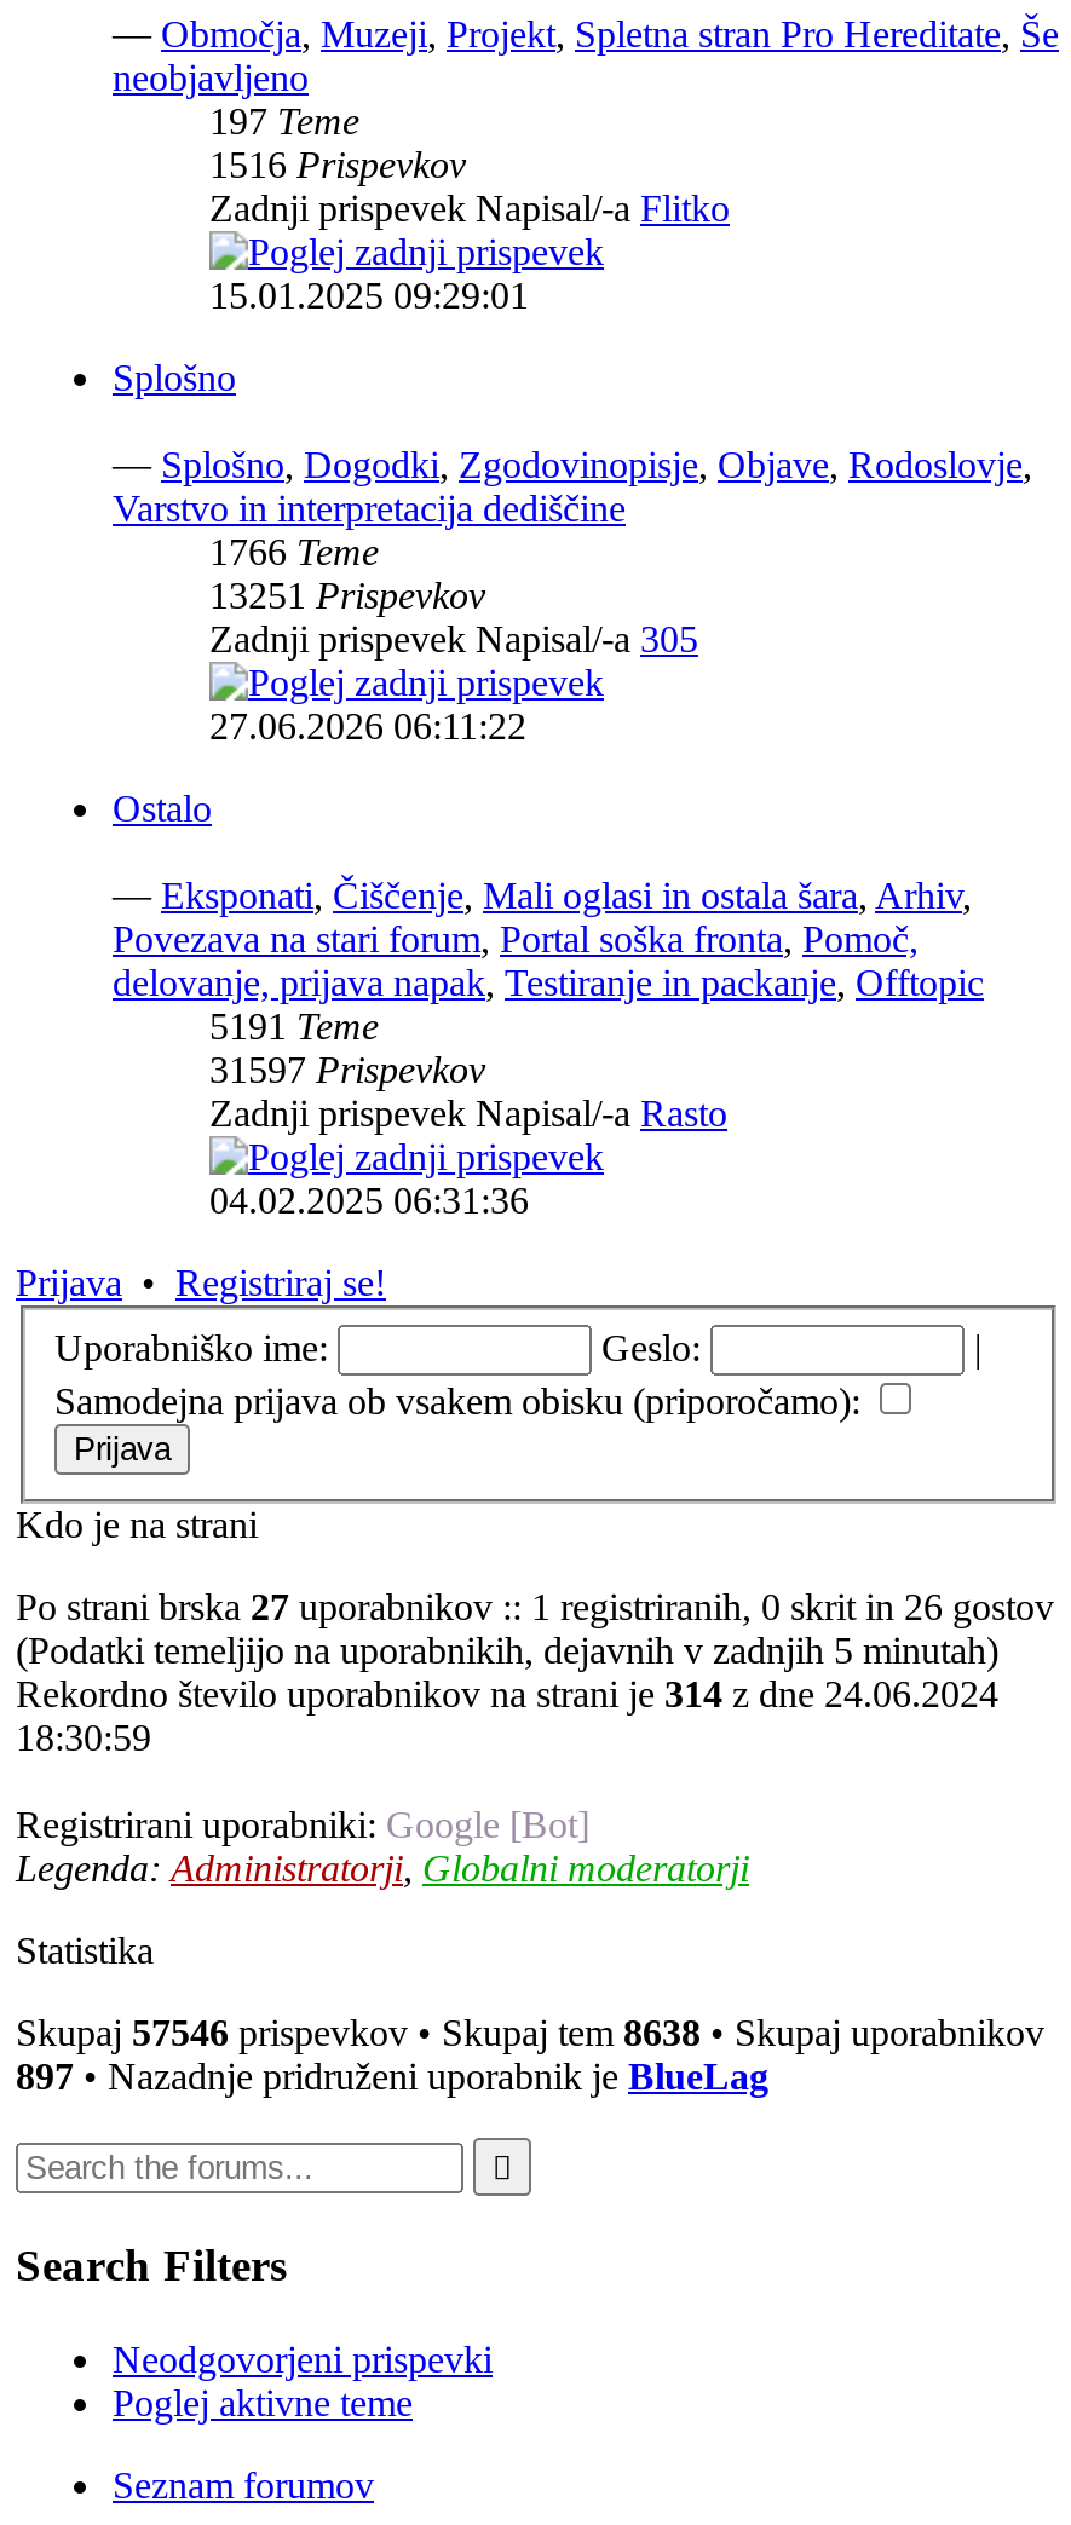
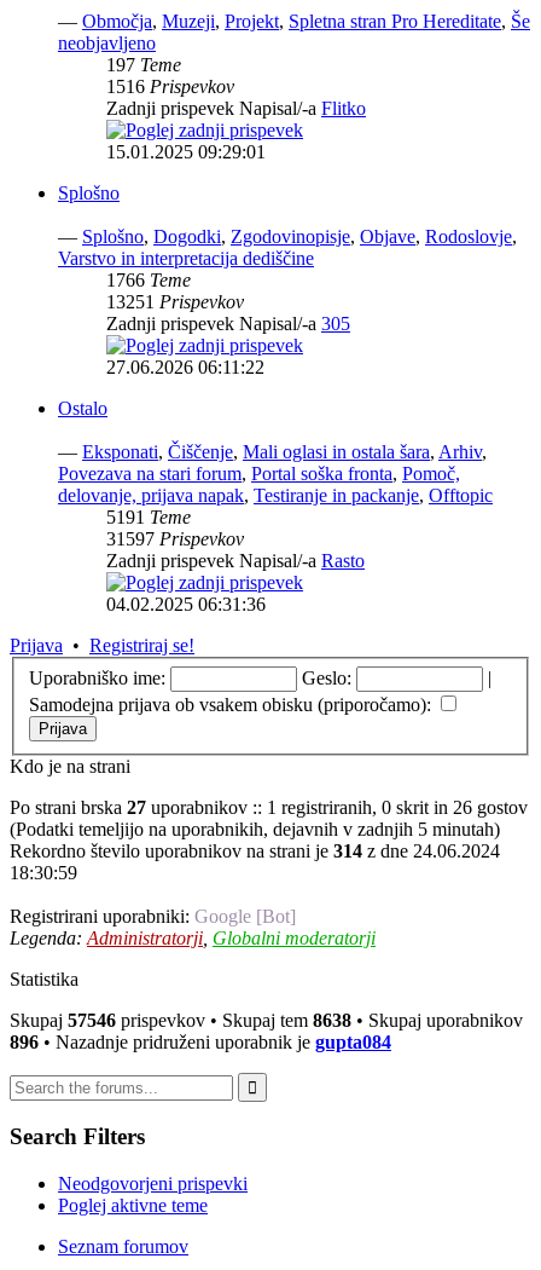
- 897• Nazadnje pridruženi uporabnik je BlueLag
+ 896• Nazadnje pridruženi uporabnik je gupta084
